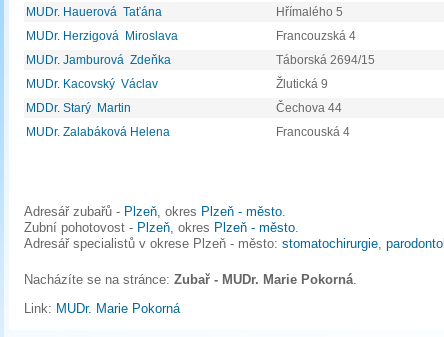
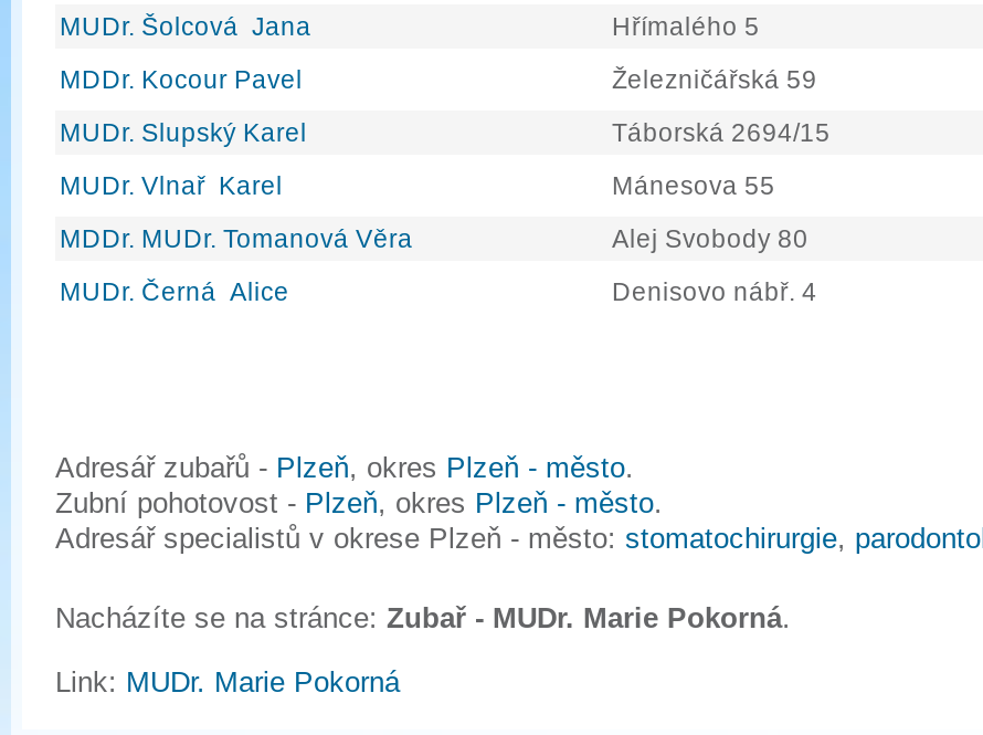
- MUDr. Hauerová Taťána
+ MUDr. Šolcová Jana

- MUDr. Herzigová Miroslava
- Francouzská 4
+ MDDr. Kocour Pavel
+ Železničářská 59

- MUDr. Jamburová Zdeňka
+ MUDr. Slupský Karel

- MUDr. Kacovský Václav
- Žlutická 9
+ MUDr. Vlnař Karel
+ Mánesova 55

- MDDr. Starý Martin
- Čechova 44
+ MDDr. MUDr. Tomanová Věra
+ Alej Svobody 80

- MUDr. Zalabáková Helena
- Francouská 4
+ MUDr. Černá Alice
+ Denisovo nábř. 4
